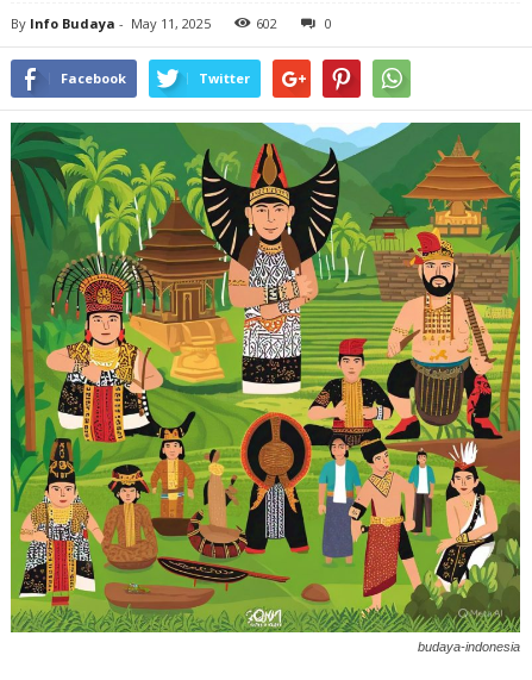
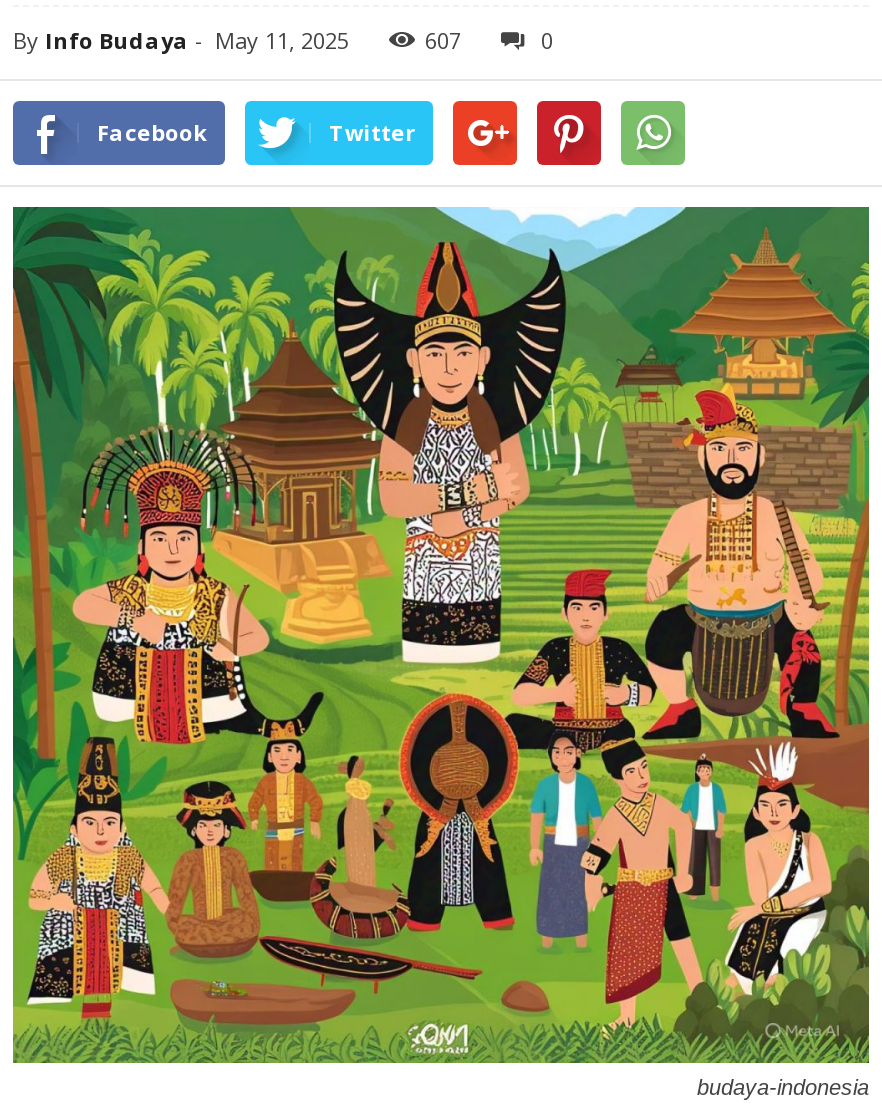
- 602
+ 607
